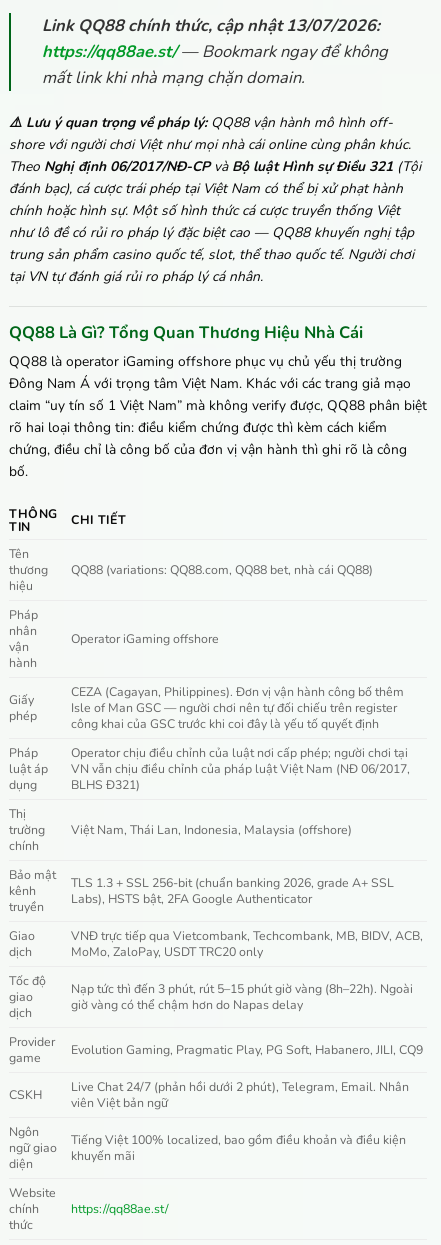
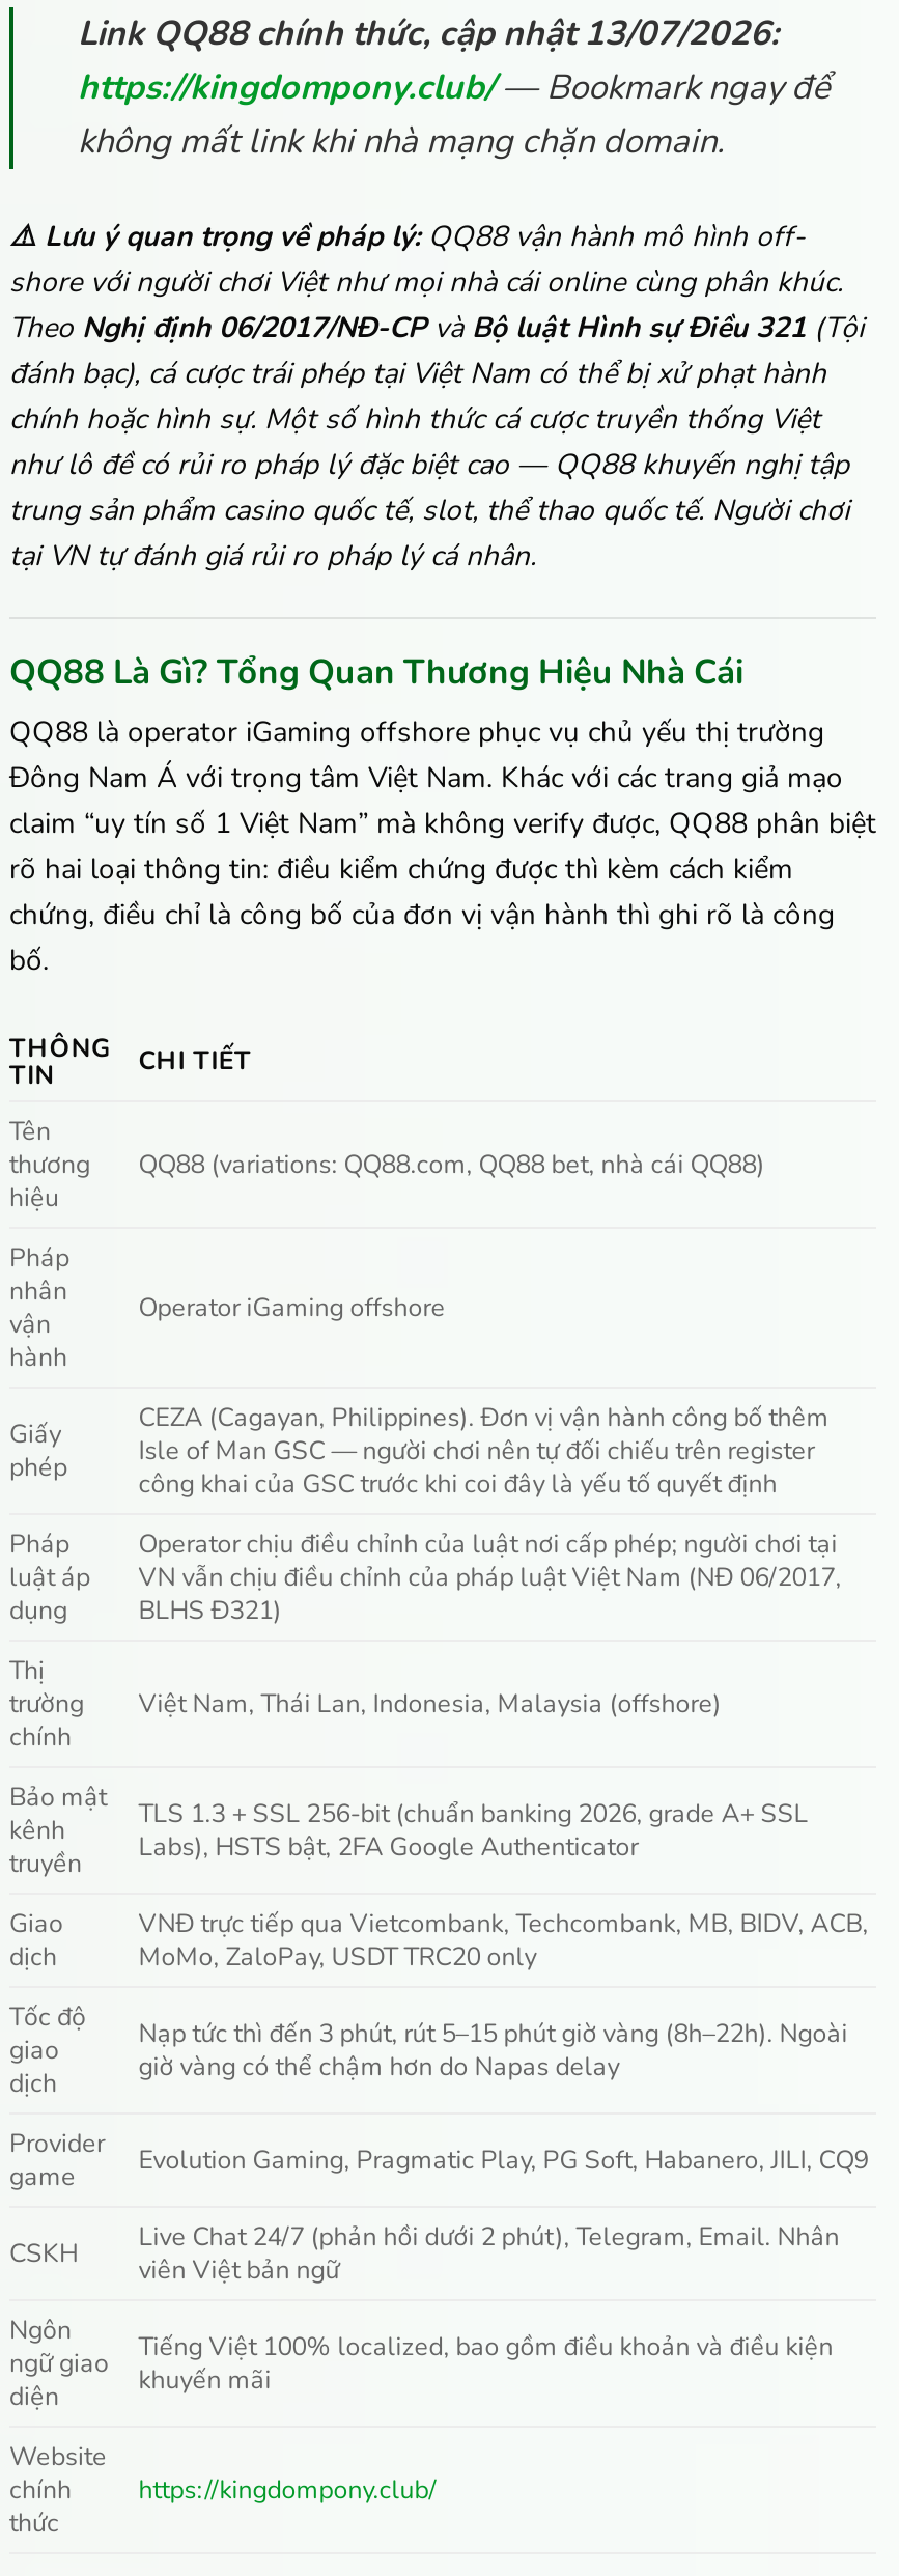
- https://qq88ae.st/— Bookmark ngay để không
- mất link khi nhà mạng chặn domain.
+ https://kingdompony.club/— Bookmark ngay để
+ không mất link khi nhà mạng chặn domain.

- https://qq88ae.st/
+ https://kingdompony.club/
